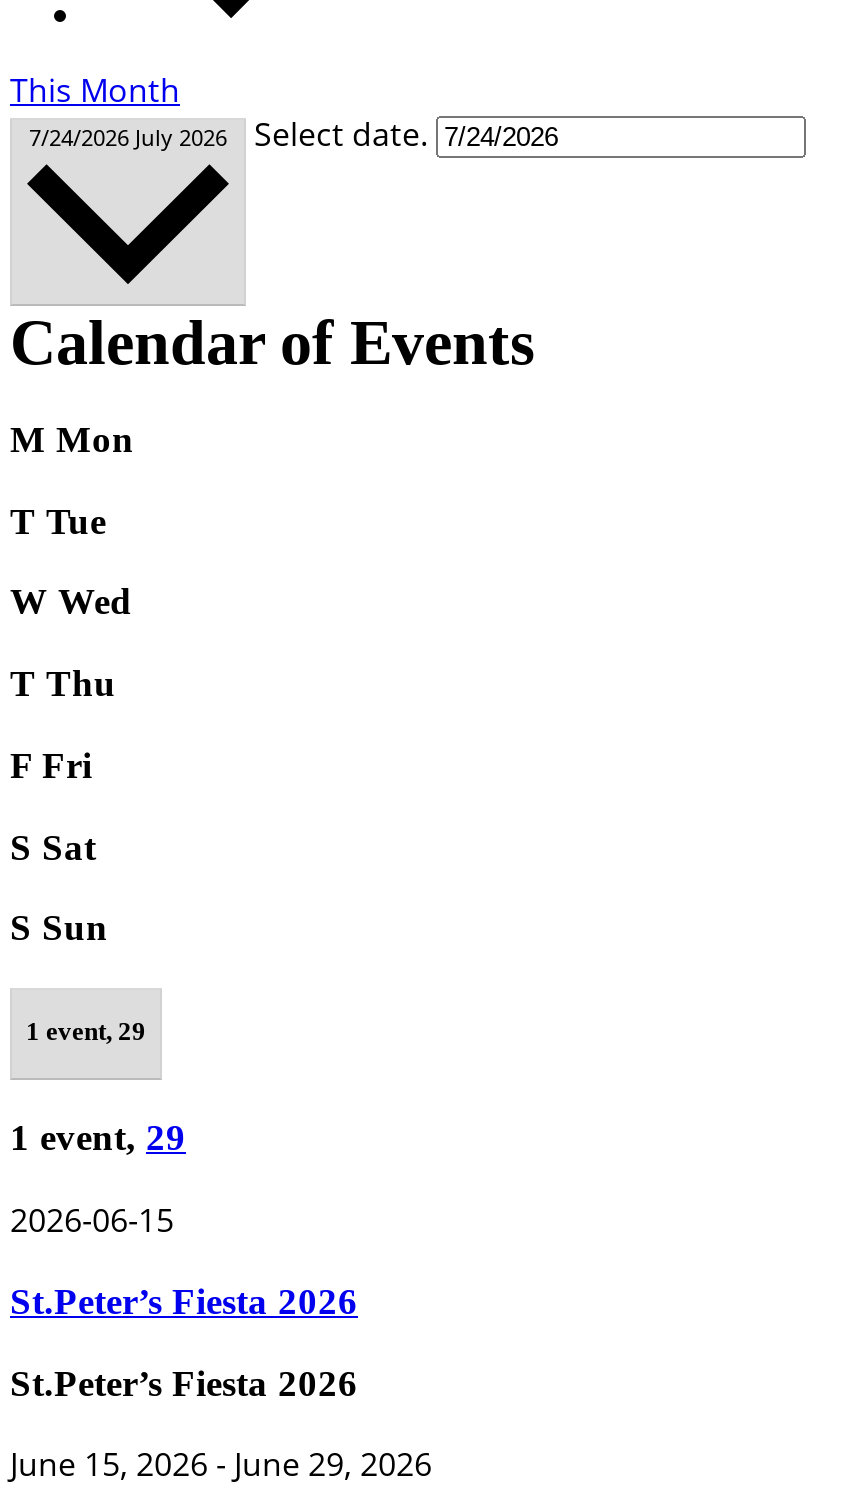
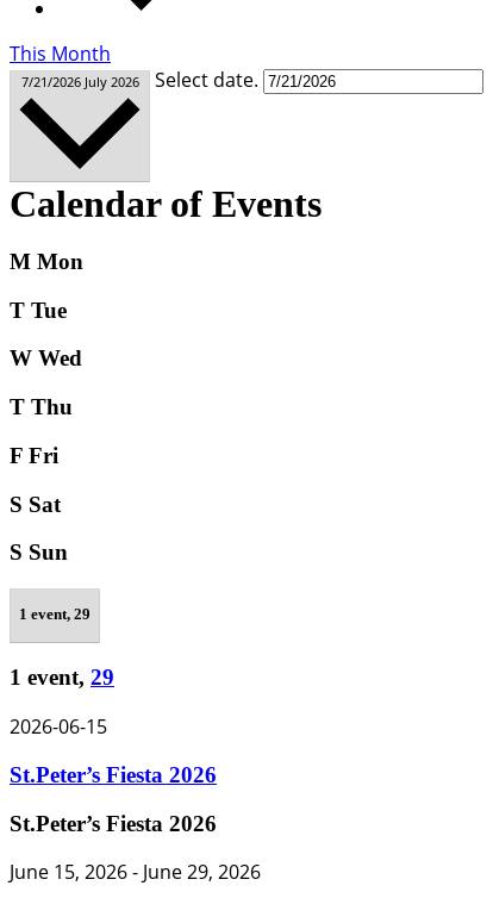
- 7/24/2026 July 2026 Select date.
+ 7/21/2026 July 2026 Select date.
